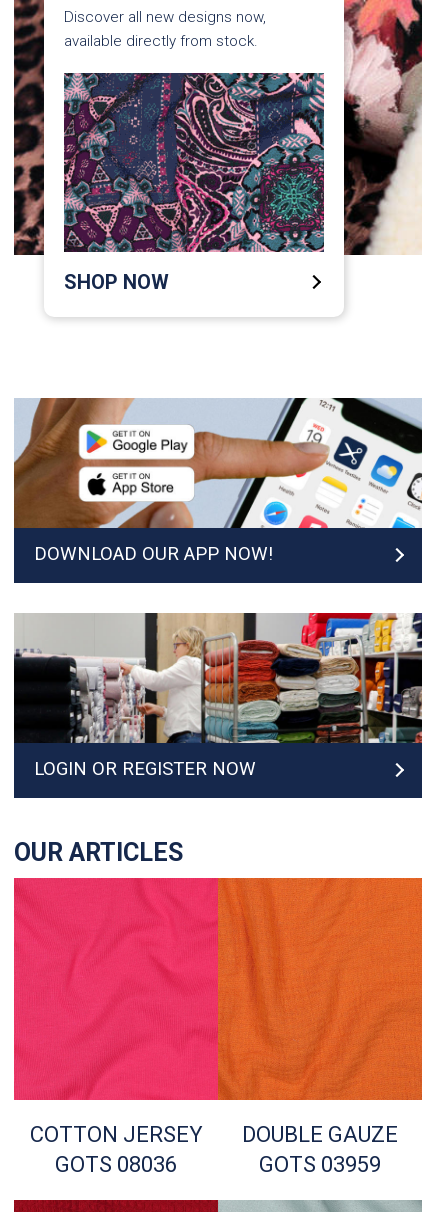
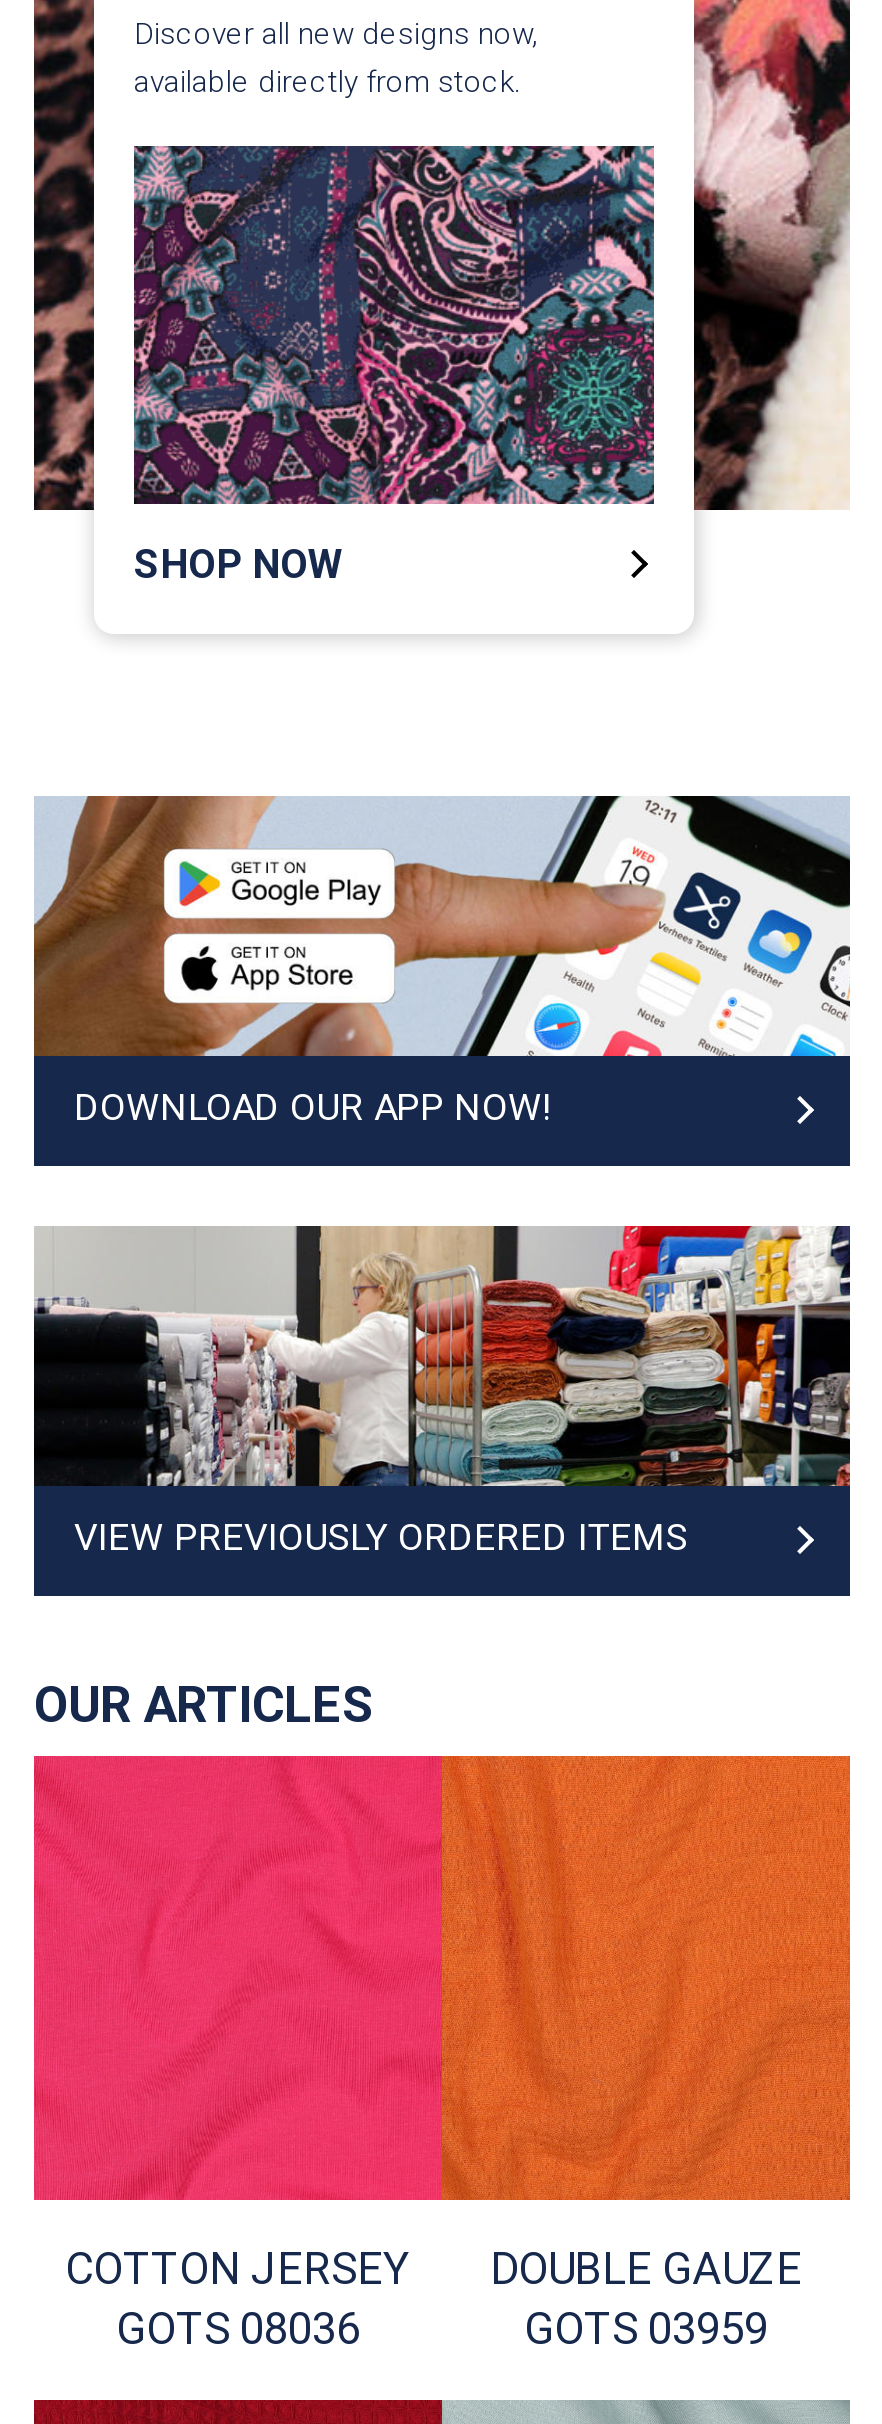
- LOGIN OR REGISTER NOW
+ VIEW PREVIOUSLY ORDERED ITEMS
